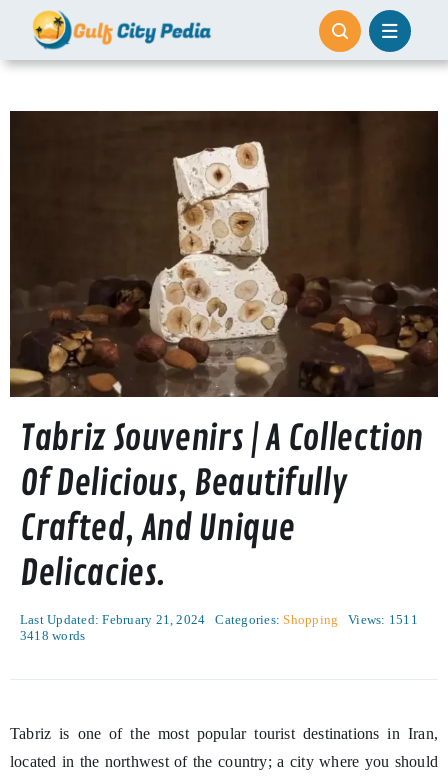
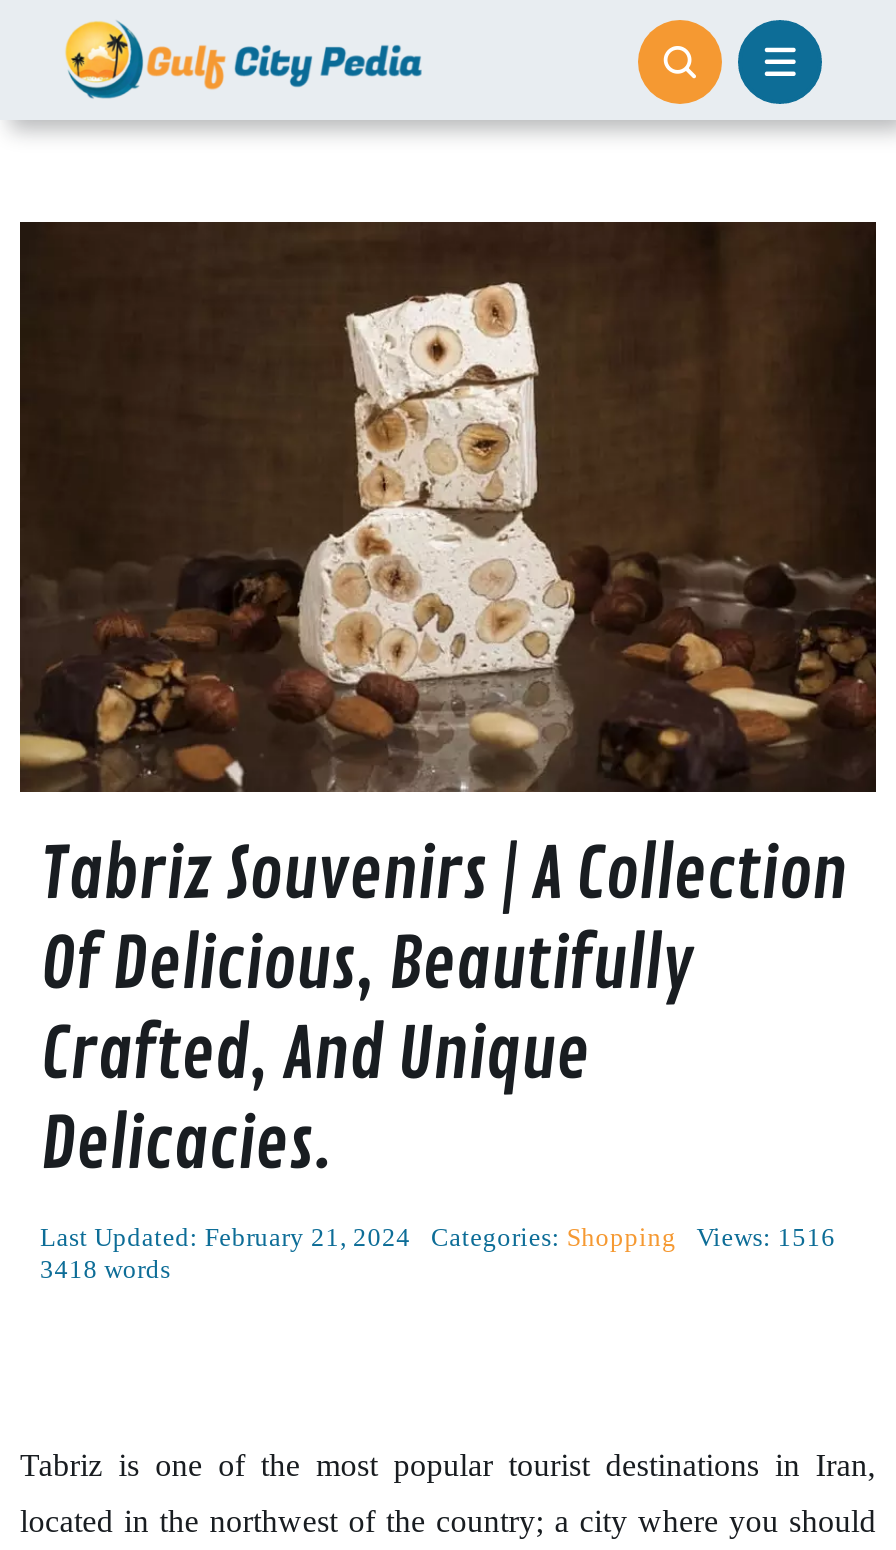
- Last Updated: February 21, 2024 Categories: Shopping Views: 1511
+ Last Updated: February 21, 2024 Categories: Shopping Views: 1516
